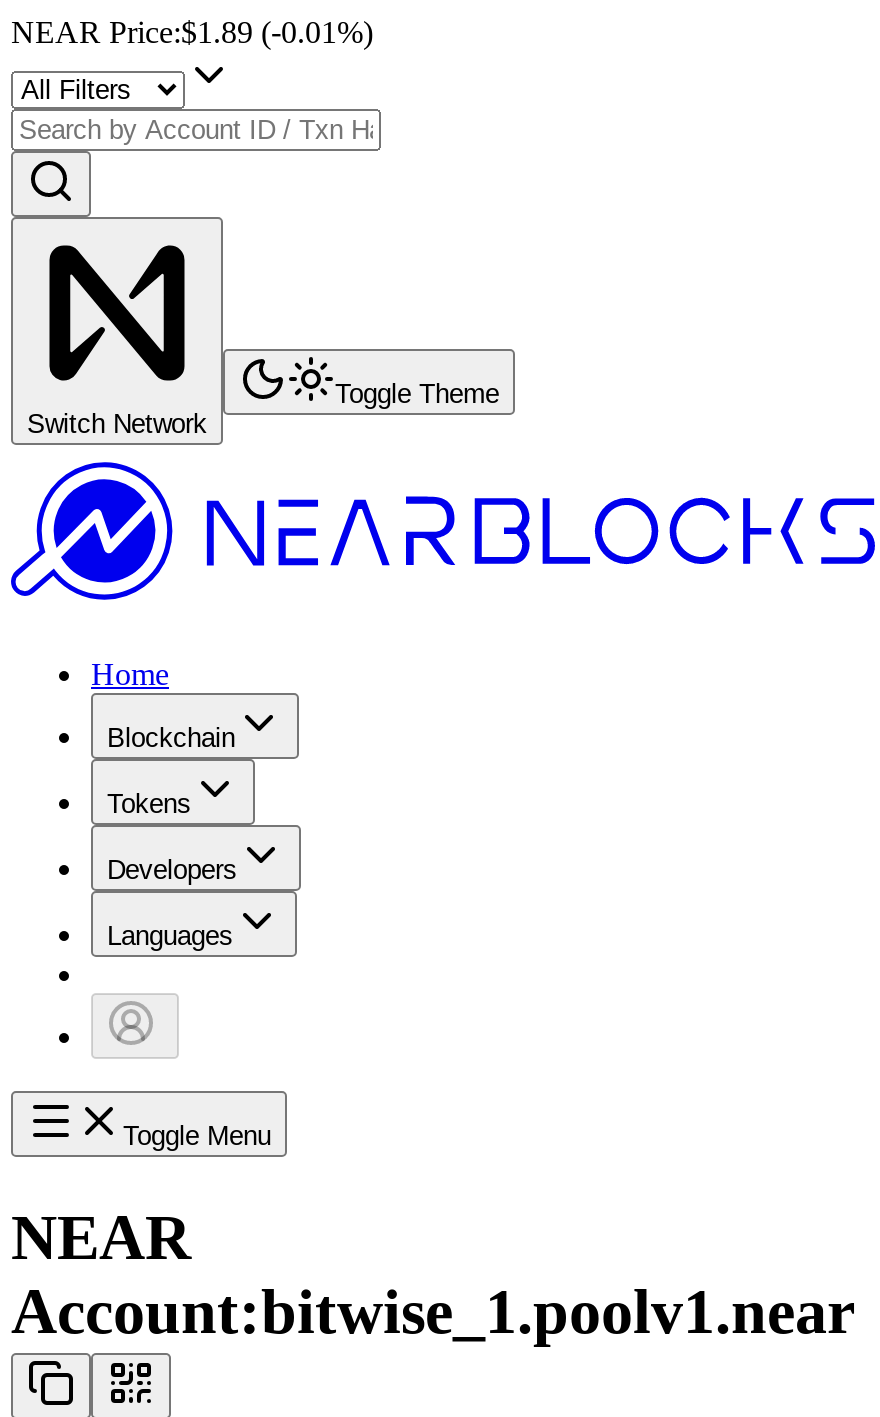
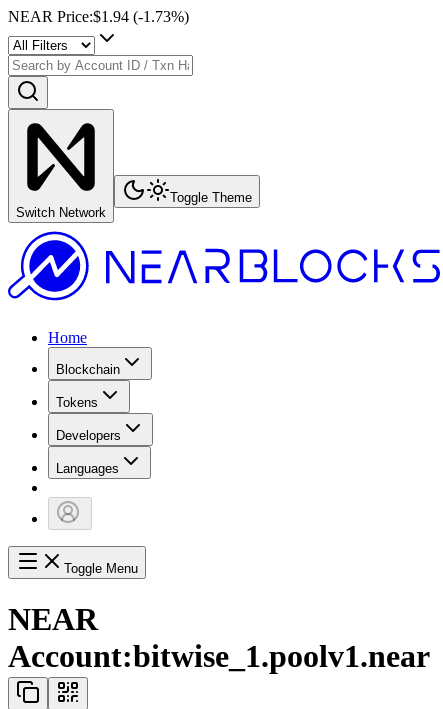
- NEAR Price:$1.89 (-0.01%)
+ NEAR Price:$1.94 (-1.73%)
